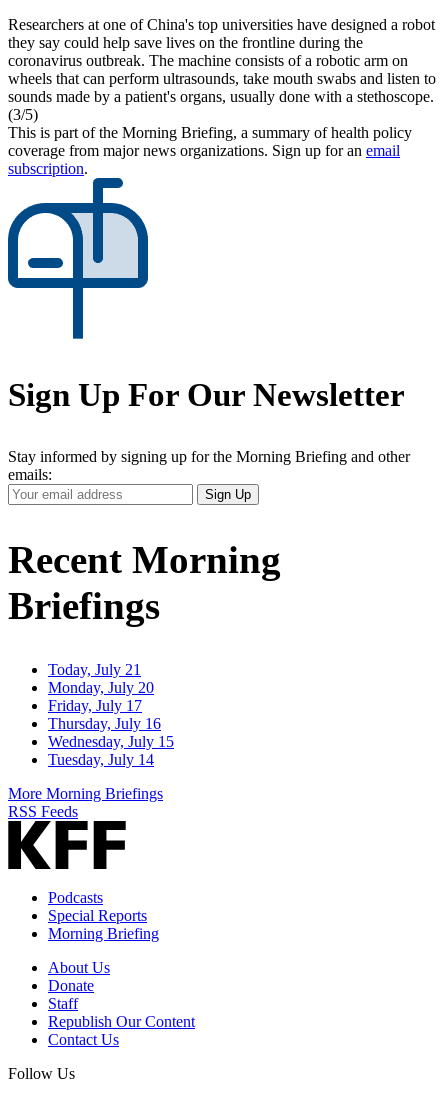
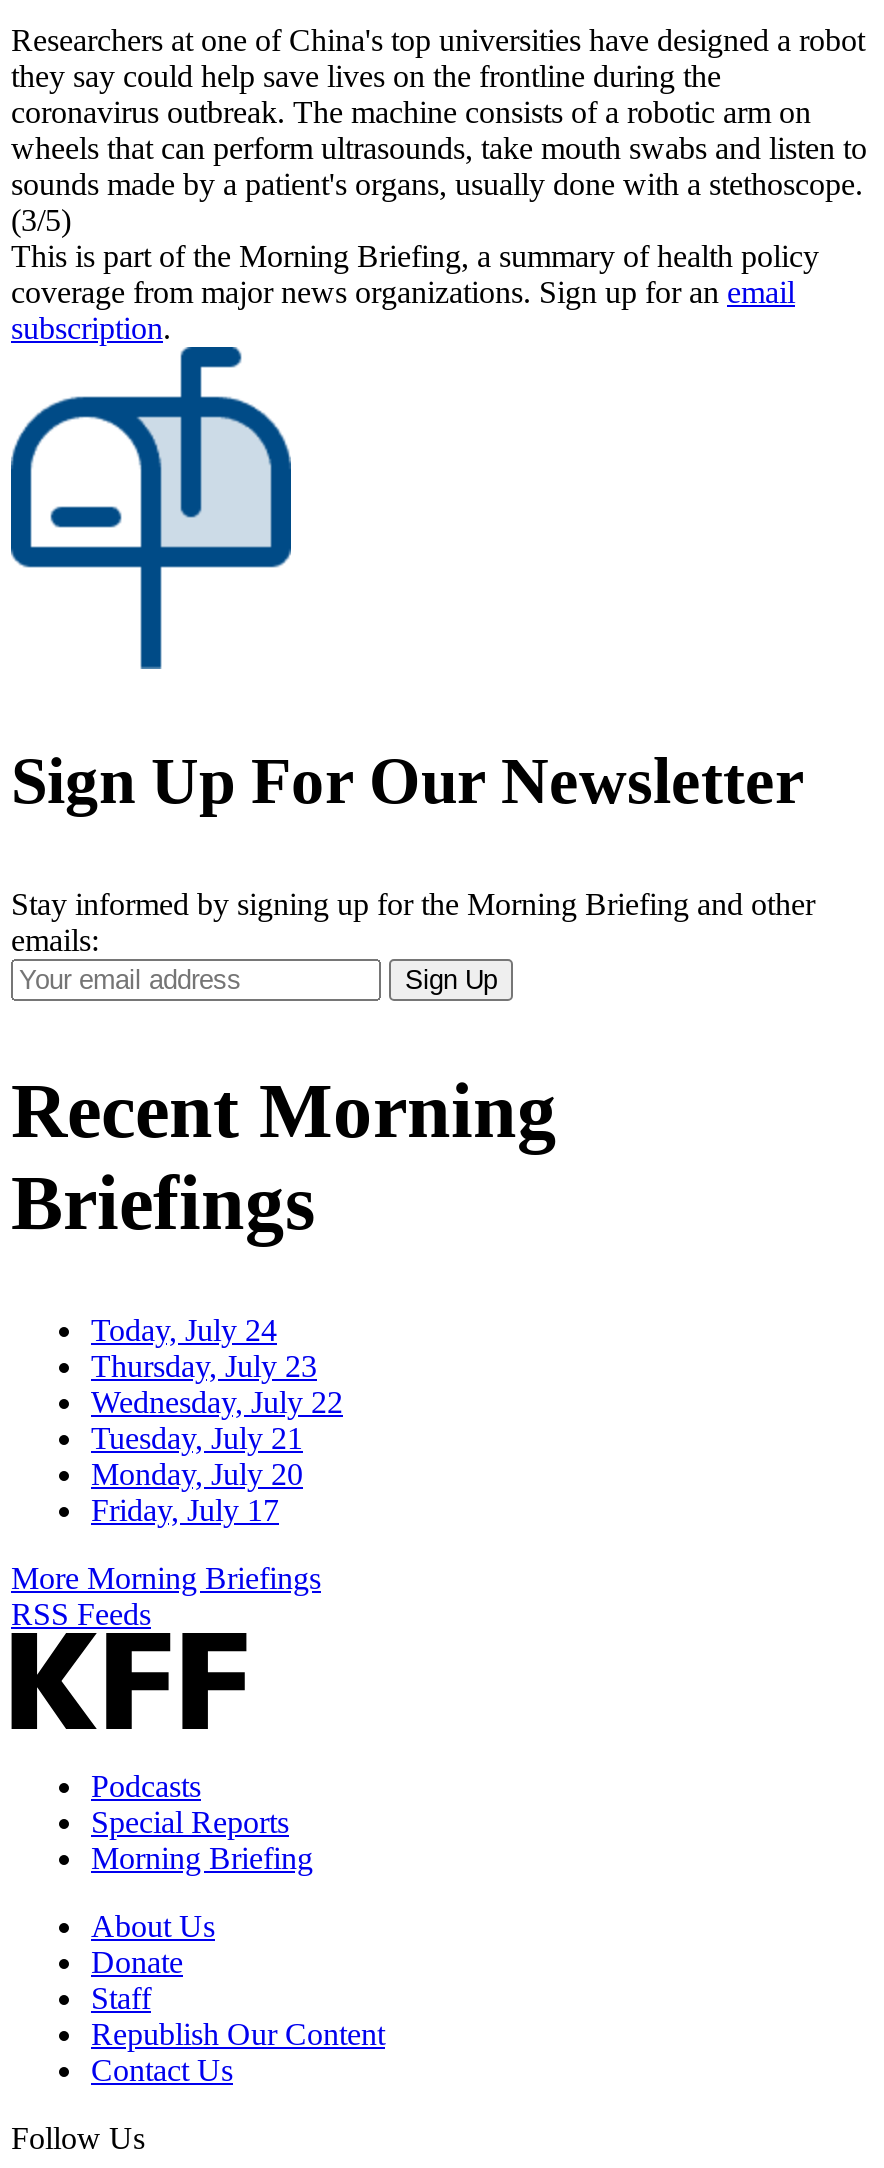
- Today, July 21
+ Today, July 24
+ Thursday, July 23
+ Wednesday, July 22
+ Tuesday, July 21

moved down: Monday, July 20 | Friday, July 17

- Thursday, July 16
- Wednesday, July 15
- Tuesday, July 14
